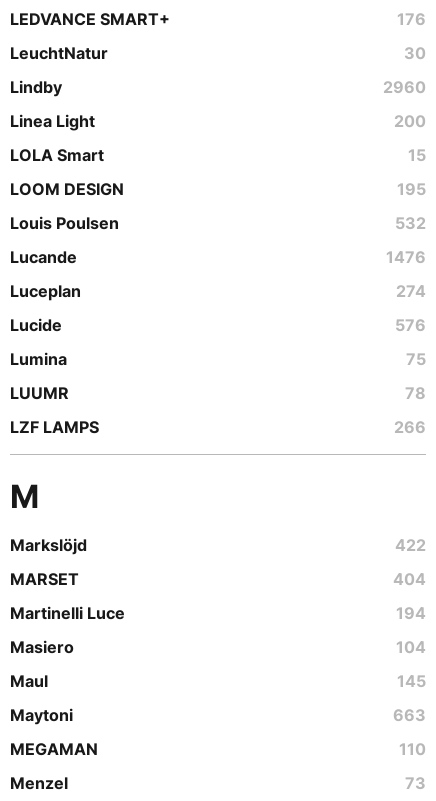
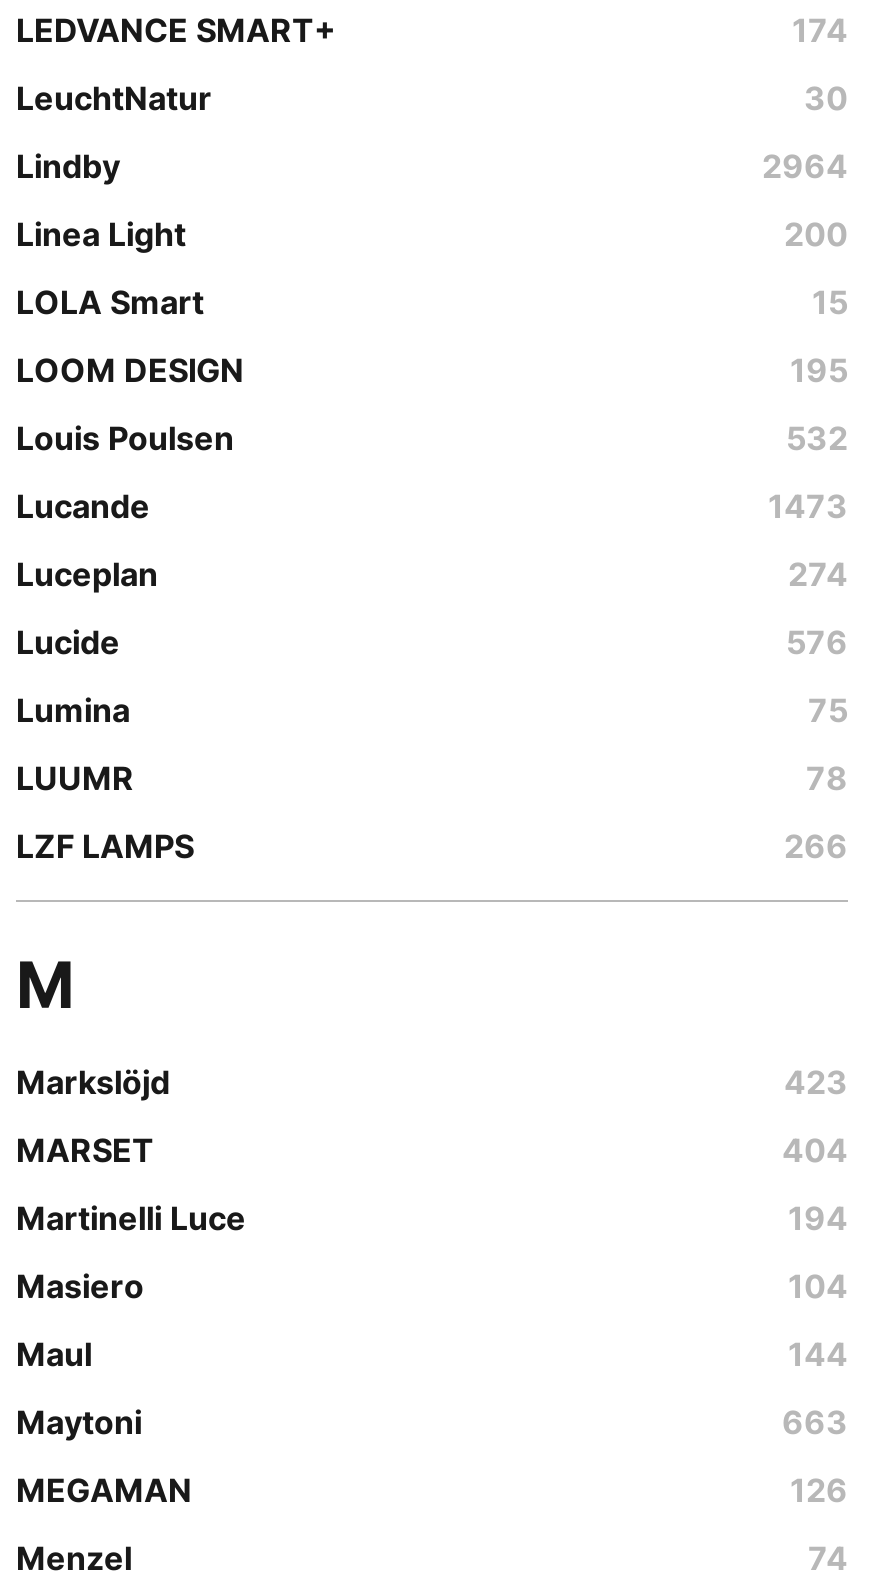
- 176
+ 174

- 2960
+ 2964

- 1476
+ 1473

- 422
+ 423

- 145
+ 144

- 110
+ 126

- 73
+ 74
